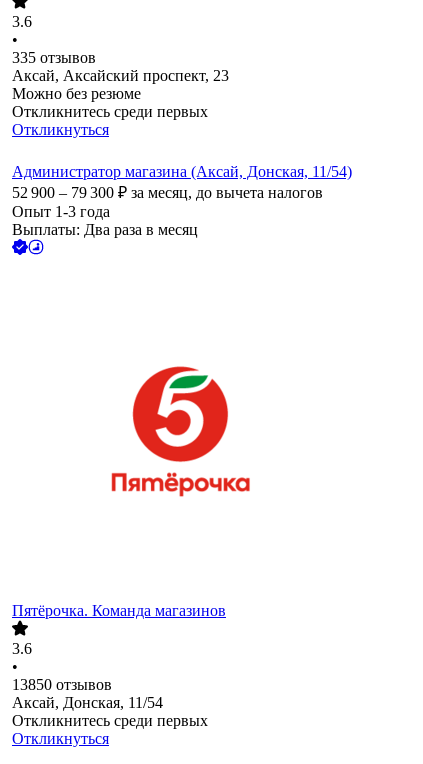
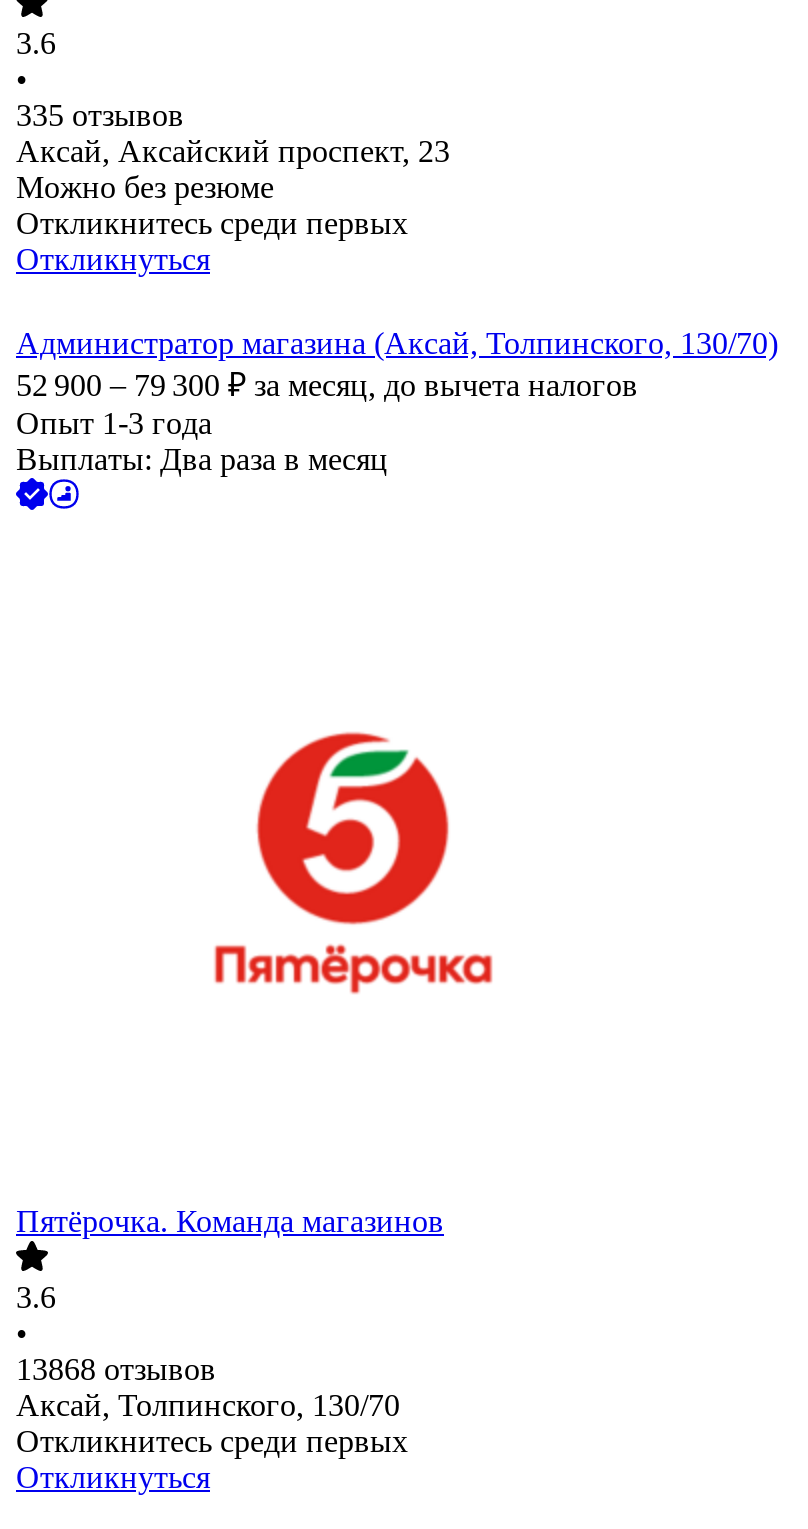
- Администратор магазина (Аксай, Донская, 11/54)
+ Администратор магазина (Аксай, Толпинского, 130/70)

- 13850 отзывов
+ 13868 отзывов

- Аксай, Донская, 11/54
+ Аксай, Толпинского, 130/70
